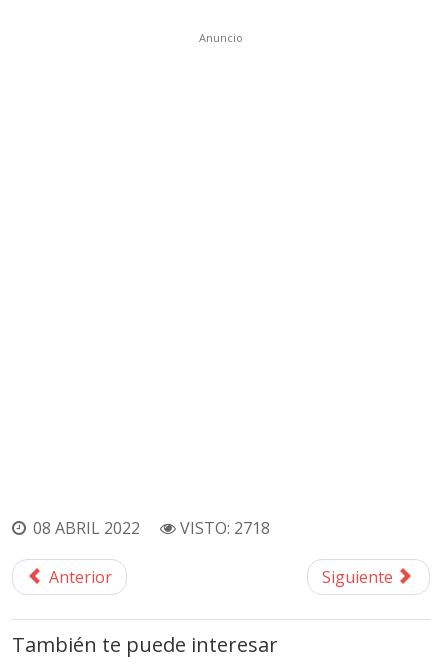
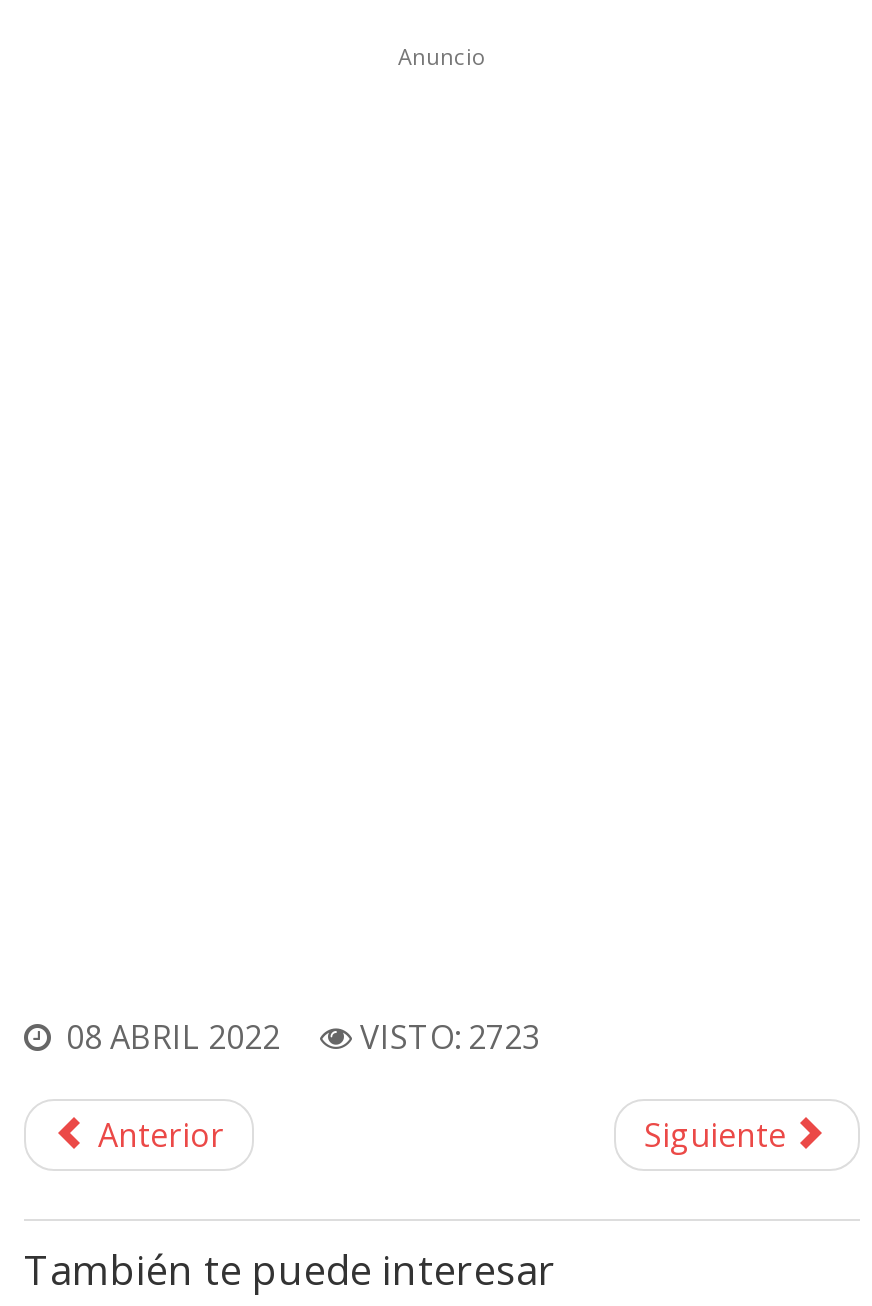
- 08 ABRIL 2022 VISTO: 2718
+ 08 ABRIL 2022 VISTO: 2723
